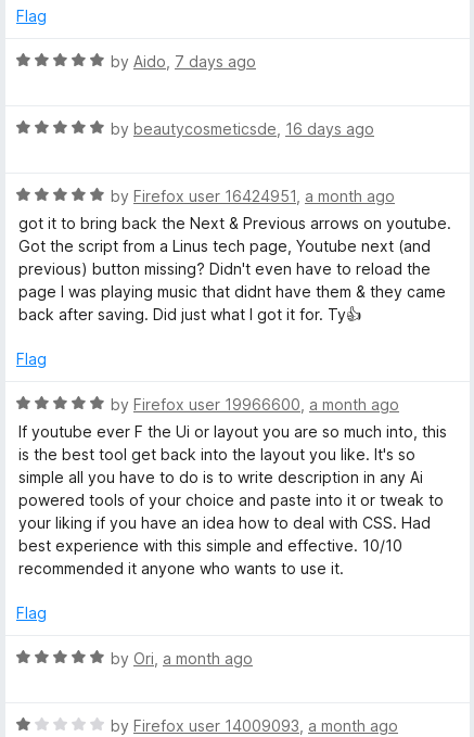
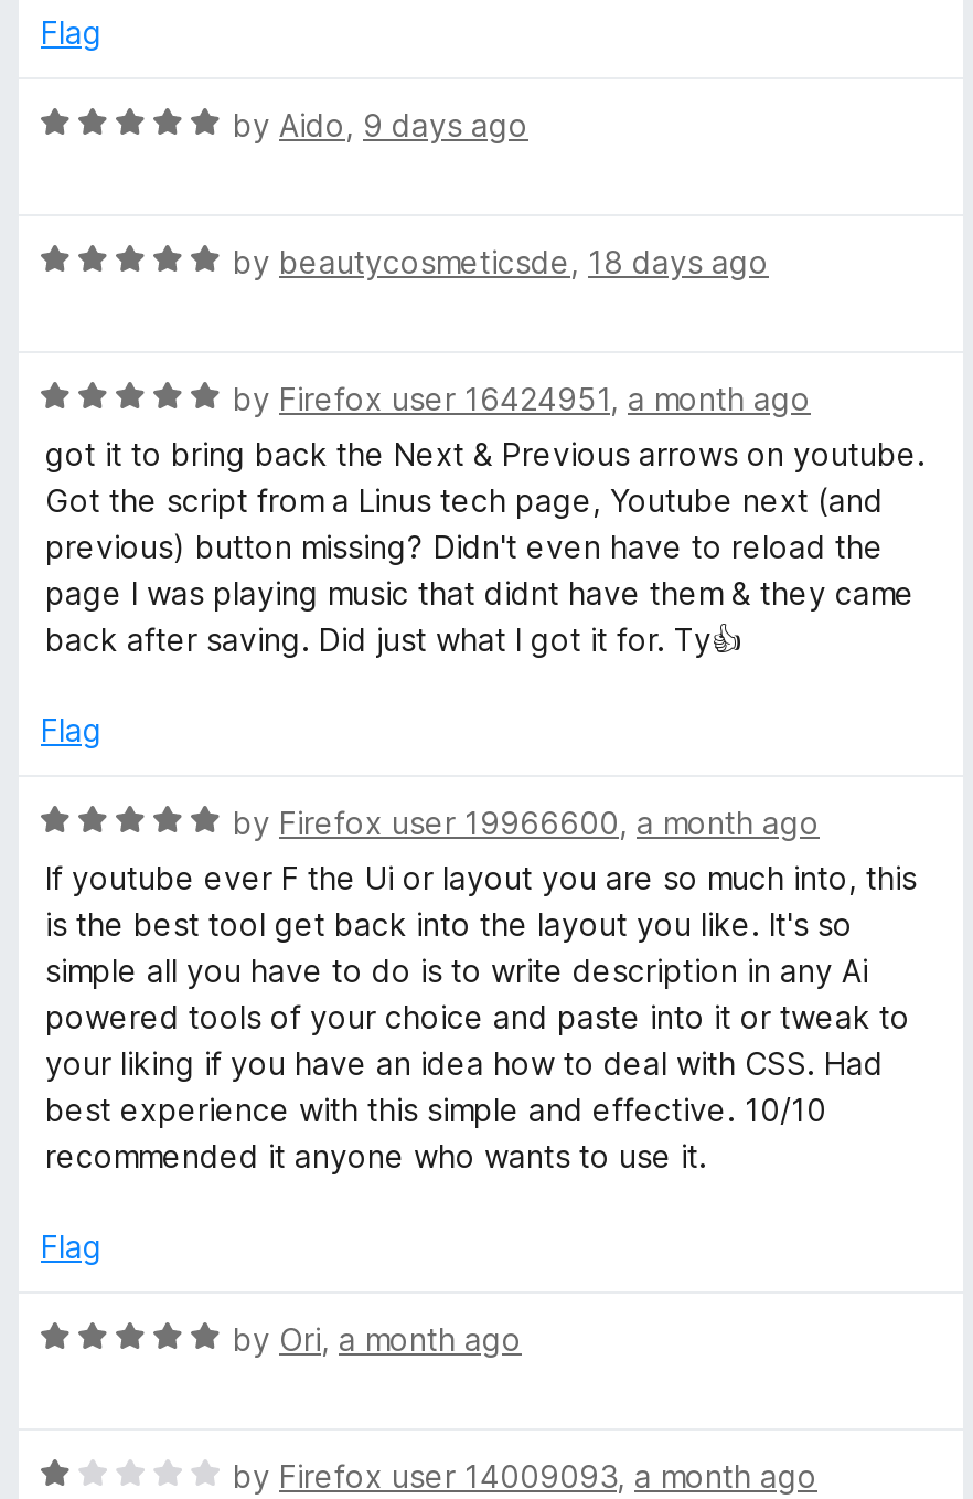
- by Aido, 7 days ago
+ by Aido, 9 days ago

- by beautycosmeticsde, 16 days ago
+ by beautycosmeticsde, 18 days ago
